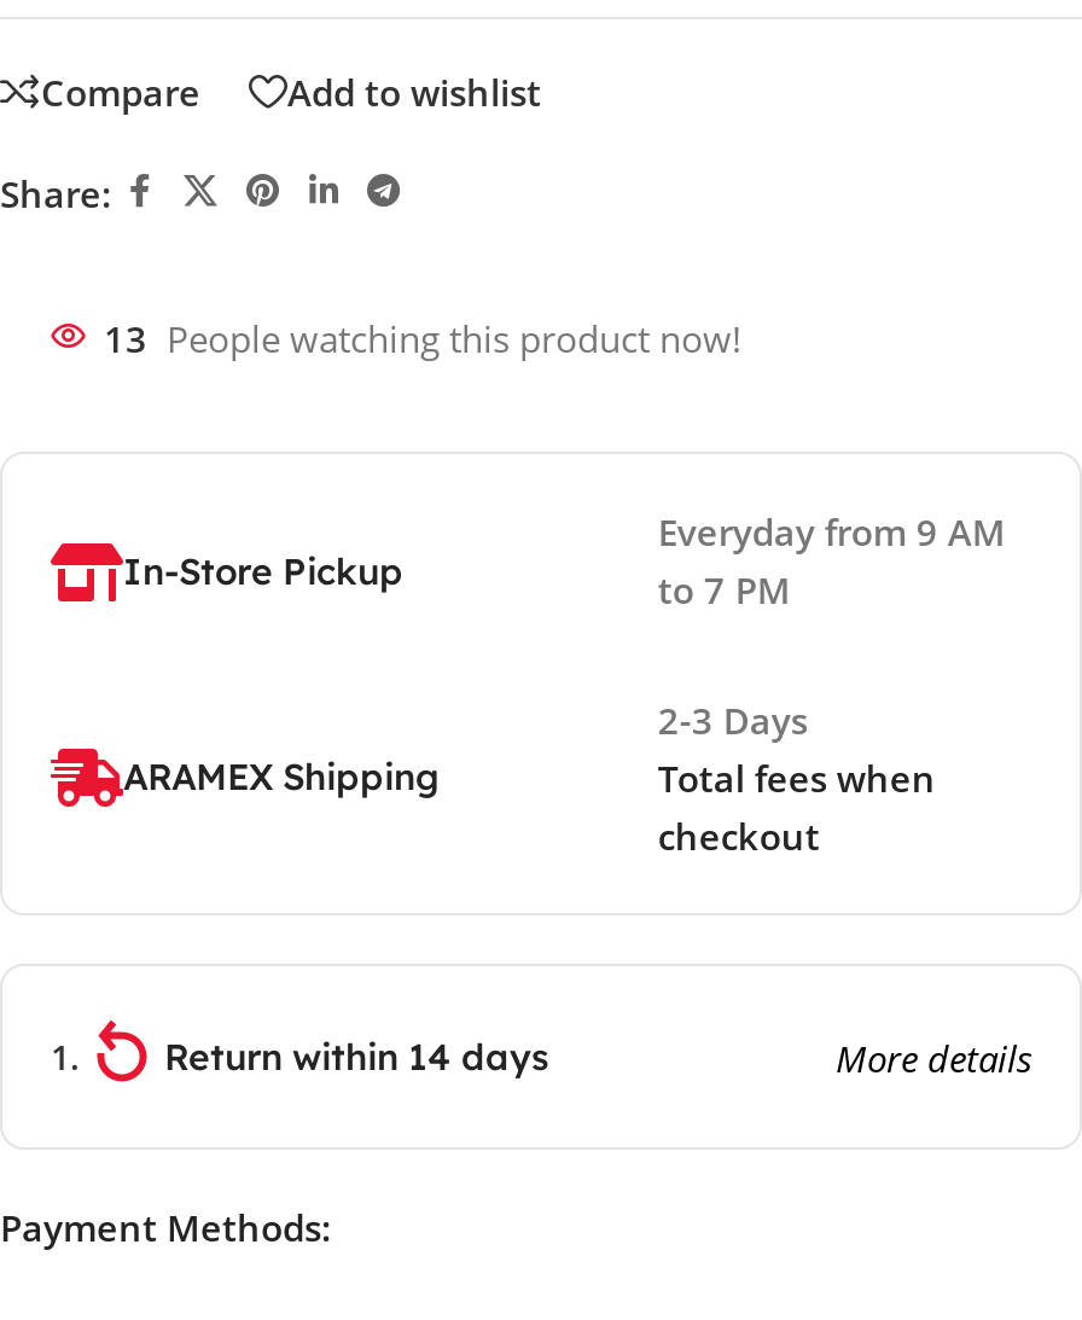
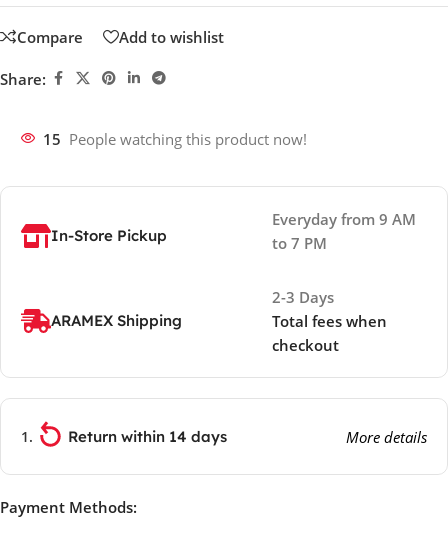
- 13 People watching this product now!
+ 15 People watching this product now!
